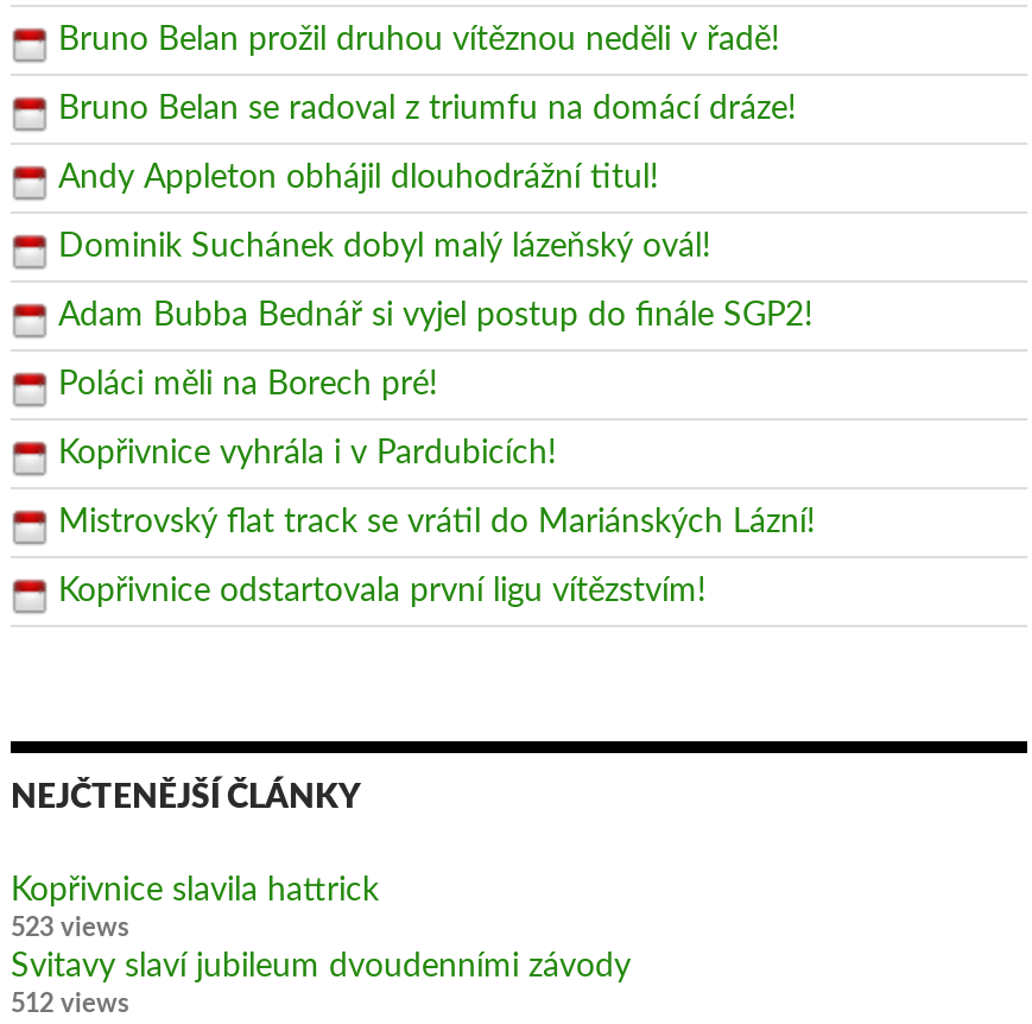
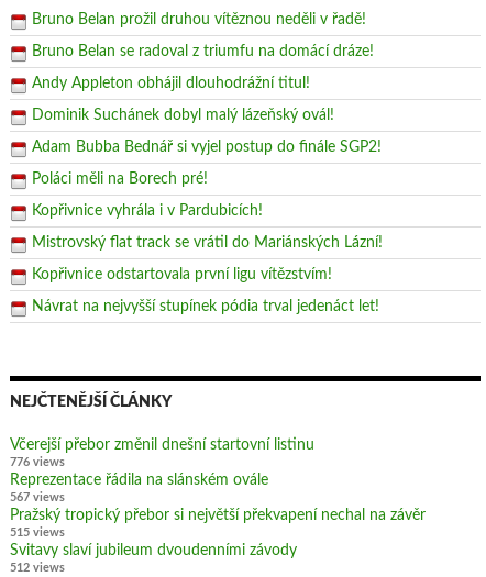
+ Návrat na nejvyšší stupínek pódia trval jedenáct let!

- Kopřivnice slavila hattrick
- 523 views
+ Včerejší přebor změnil dnešní startovní listinu
+ 776 views
+ Reprezentace řádila na slánském ovále
+ 567 views
+ Pražský tropický přebor si největší překvapení nechal na závěr
+ 515 views
